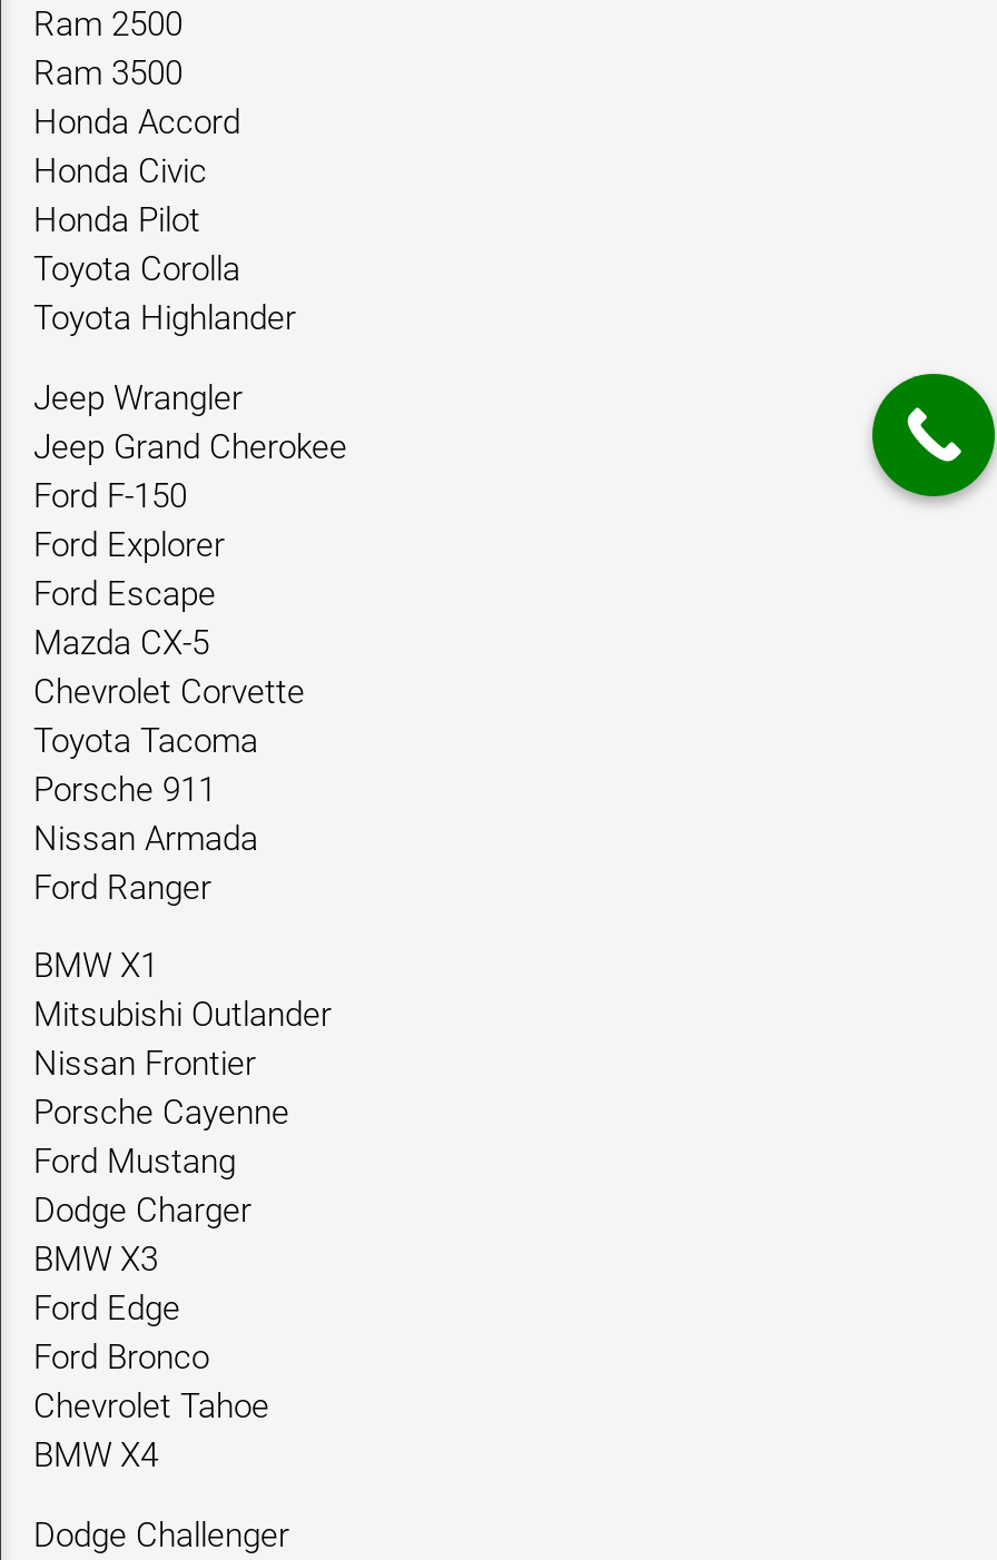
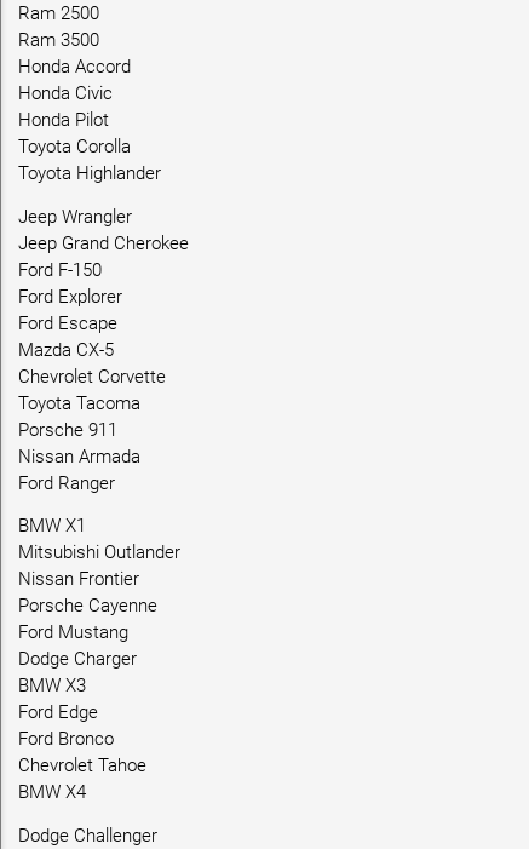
- [image]
